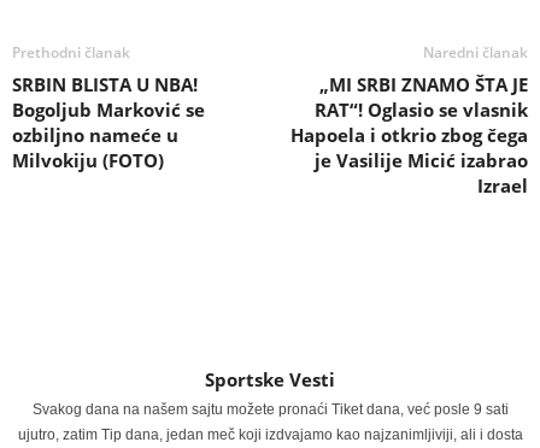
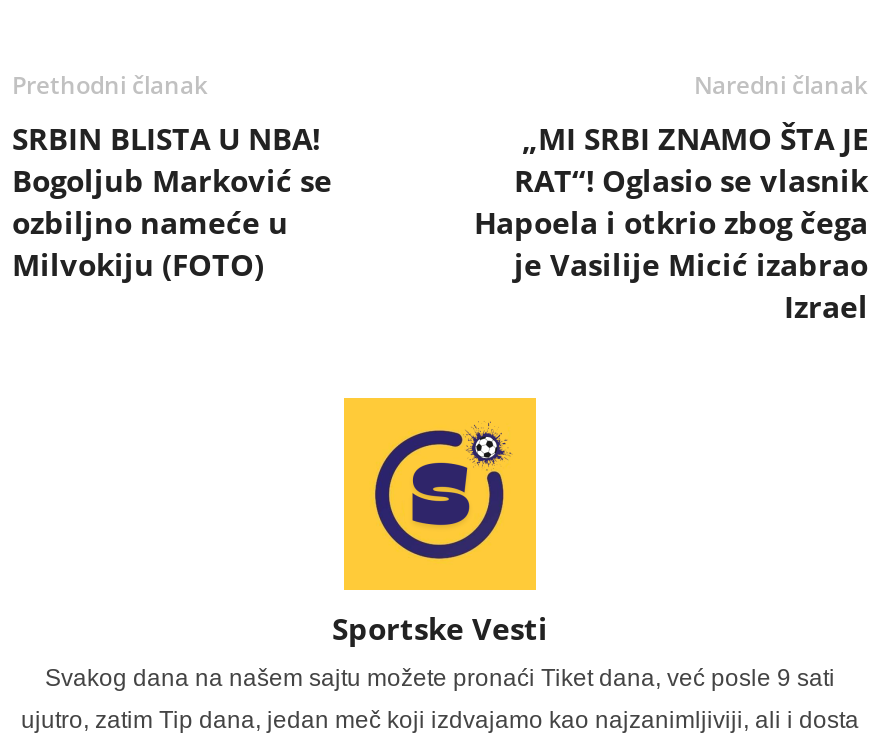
+ [image]
